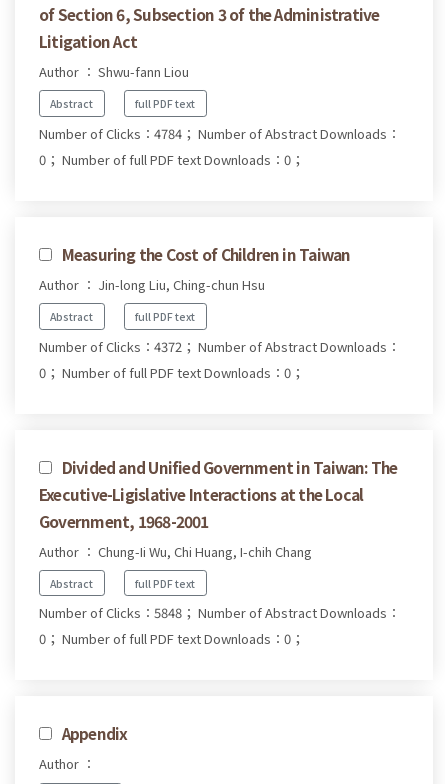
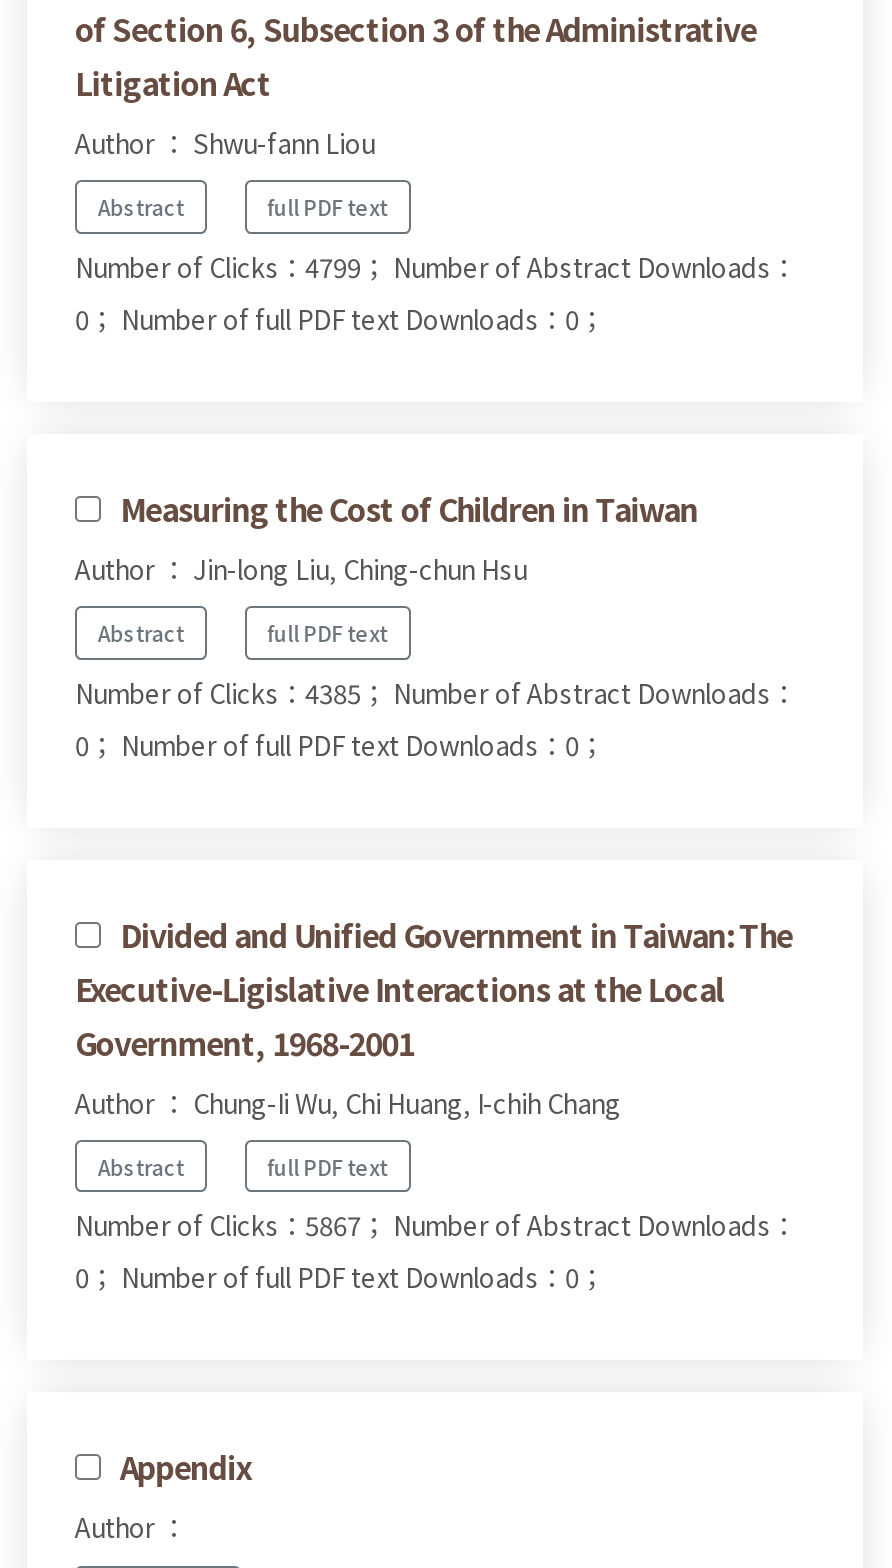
- Number of Clicks：4784； Number of Abstract Downloads：
+ Number of Clicks：4799； Number of Abstract Downloads：

- Number of Clicks：4372； Number of Abstract Downloads：
+ Number of Clicks：4385； Number of Abstract Downloads：

- Number of Clicks：5848； Number of Abstract Downloads：
+ Number of Clicks：5867； Number of Abstract Downloads：
